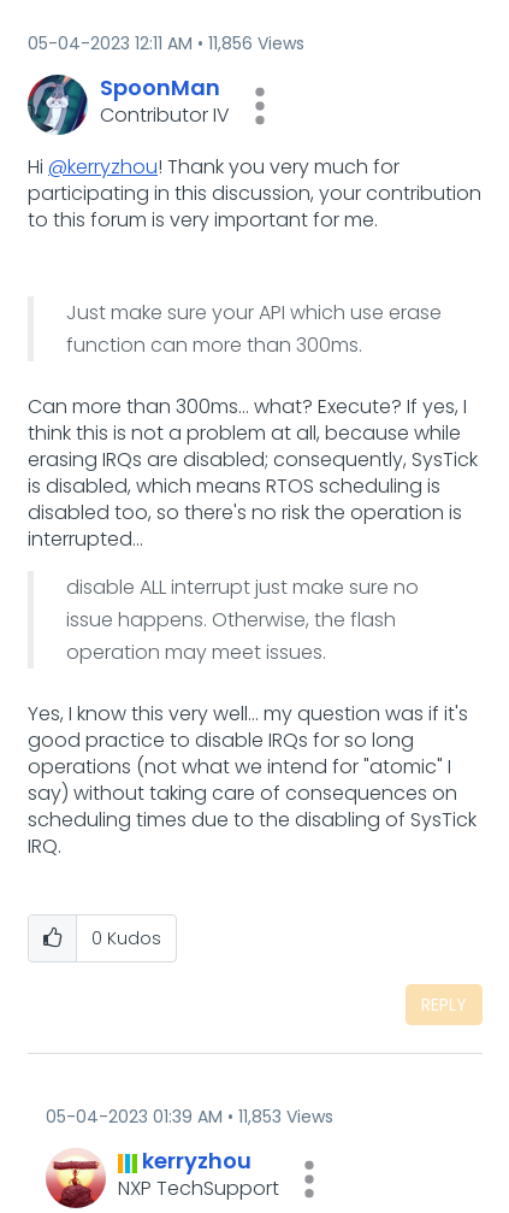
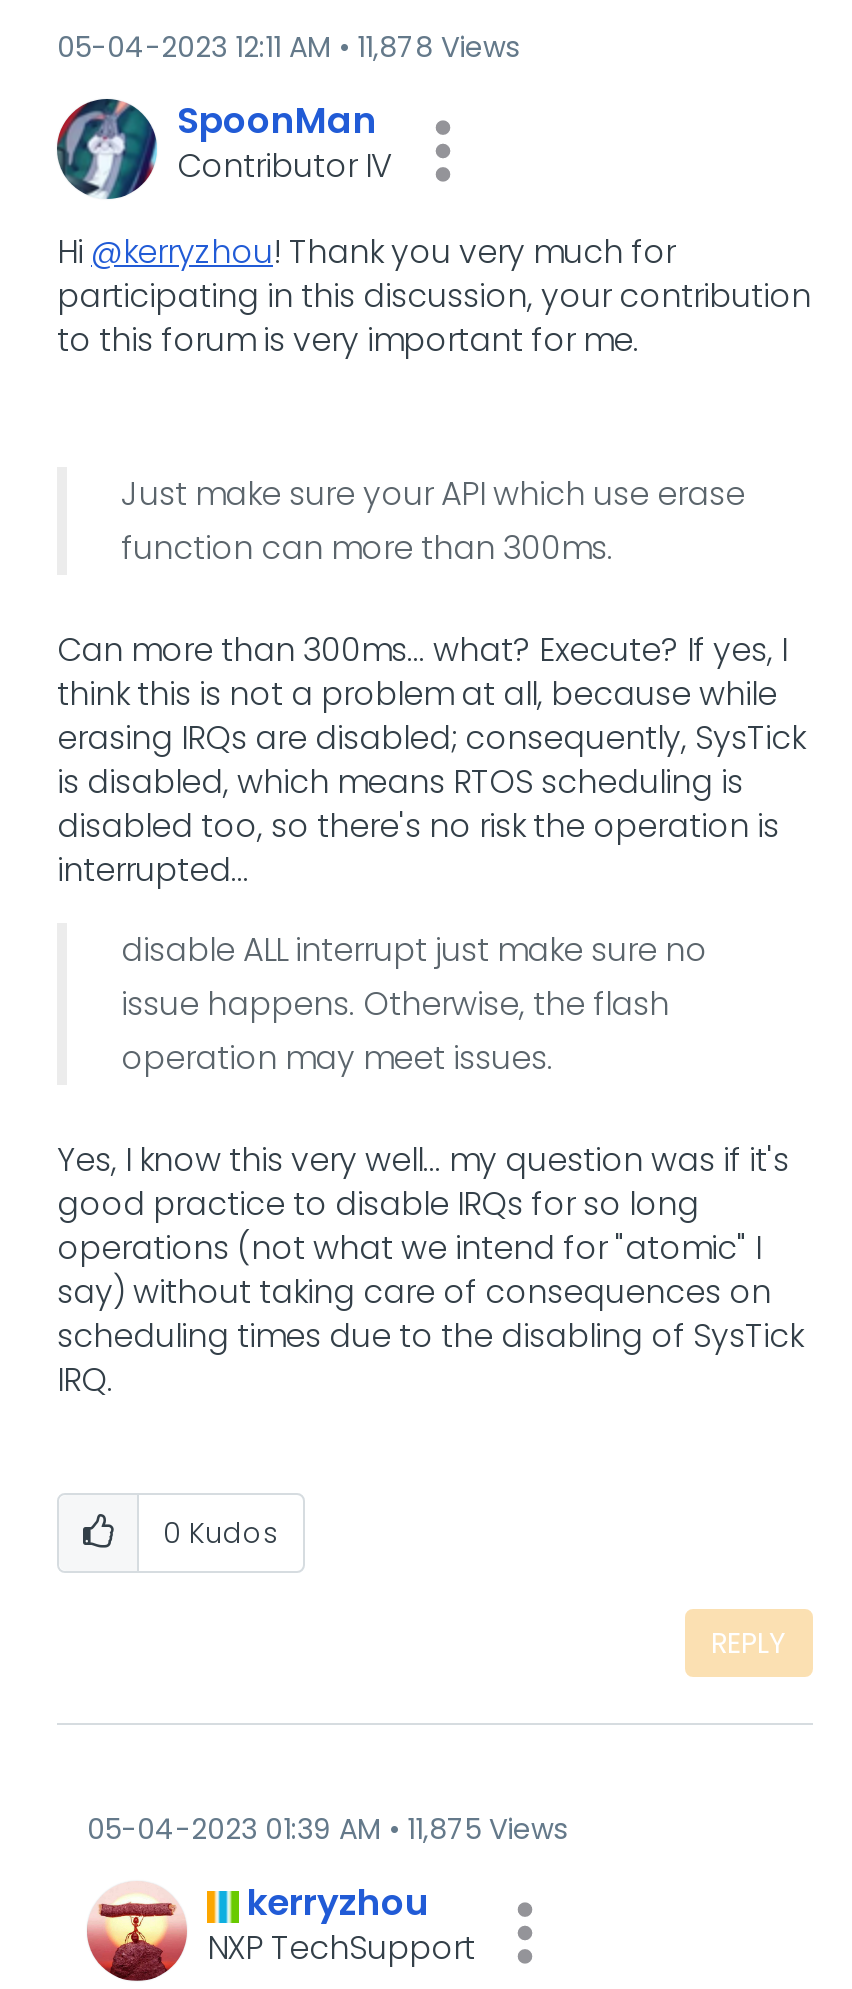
- 05-04-2023 12:11 AM 11,856 Views
+ 05-04-2023 12:11 AM 11,878 Views

- 05-04-2023 01:39 AM 11,853 Views
+ 05-04-2023 01:39 AM 11,875 Views
